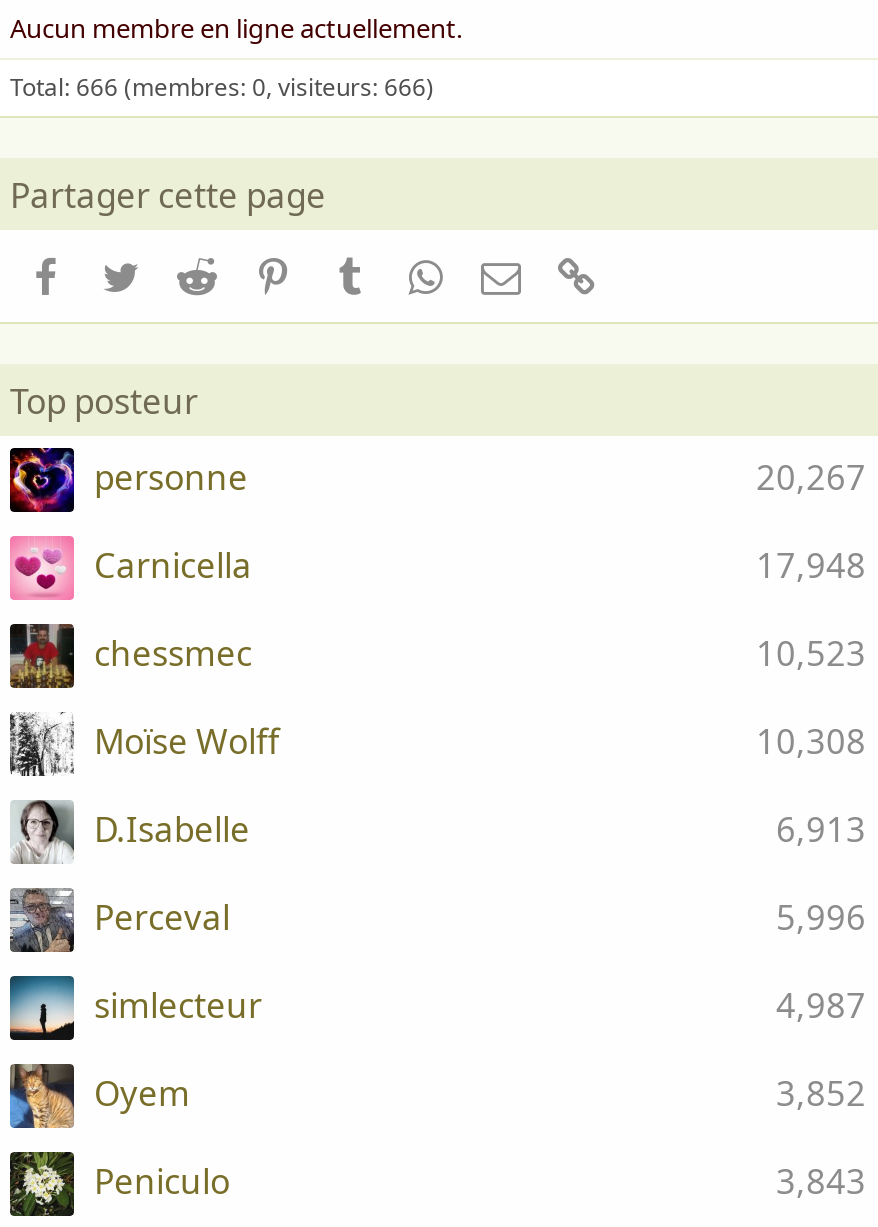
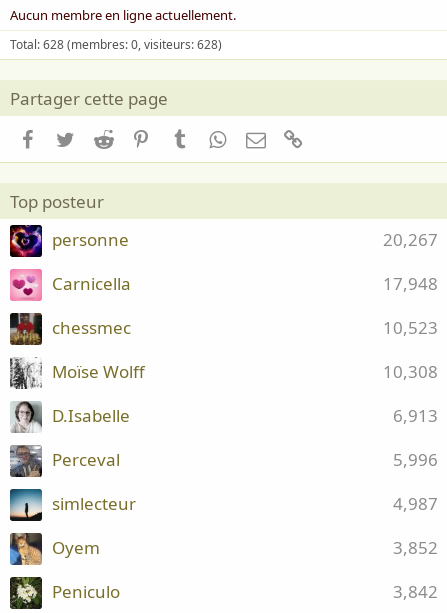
- Total: 666 (membres: 0, visiteurs: 666)
+ Total: 628 (membres: 0, visiteurs: 628)

- 3,843
+ 3,842
